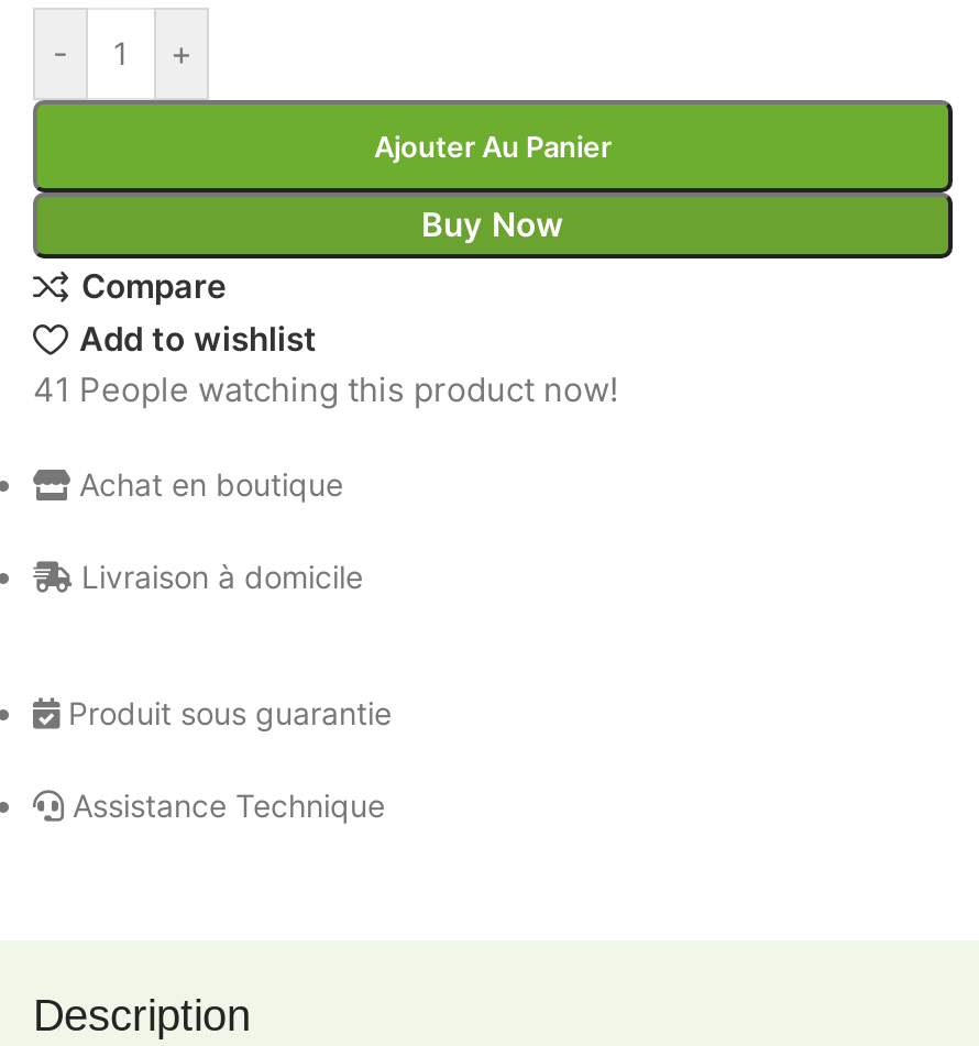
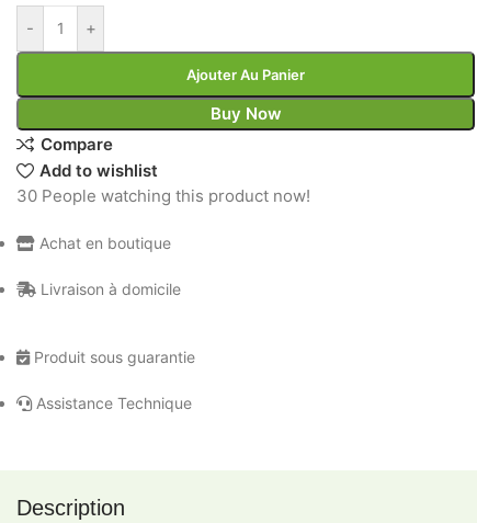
- 41 People watching this product now!
+ 30 People watching this product now!
